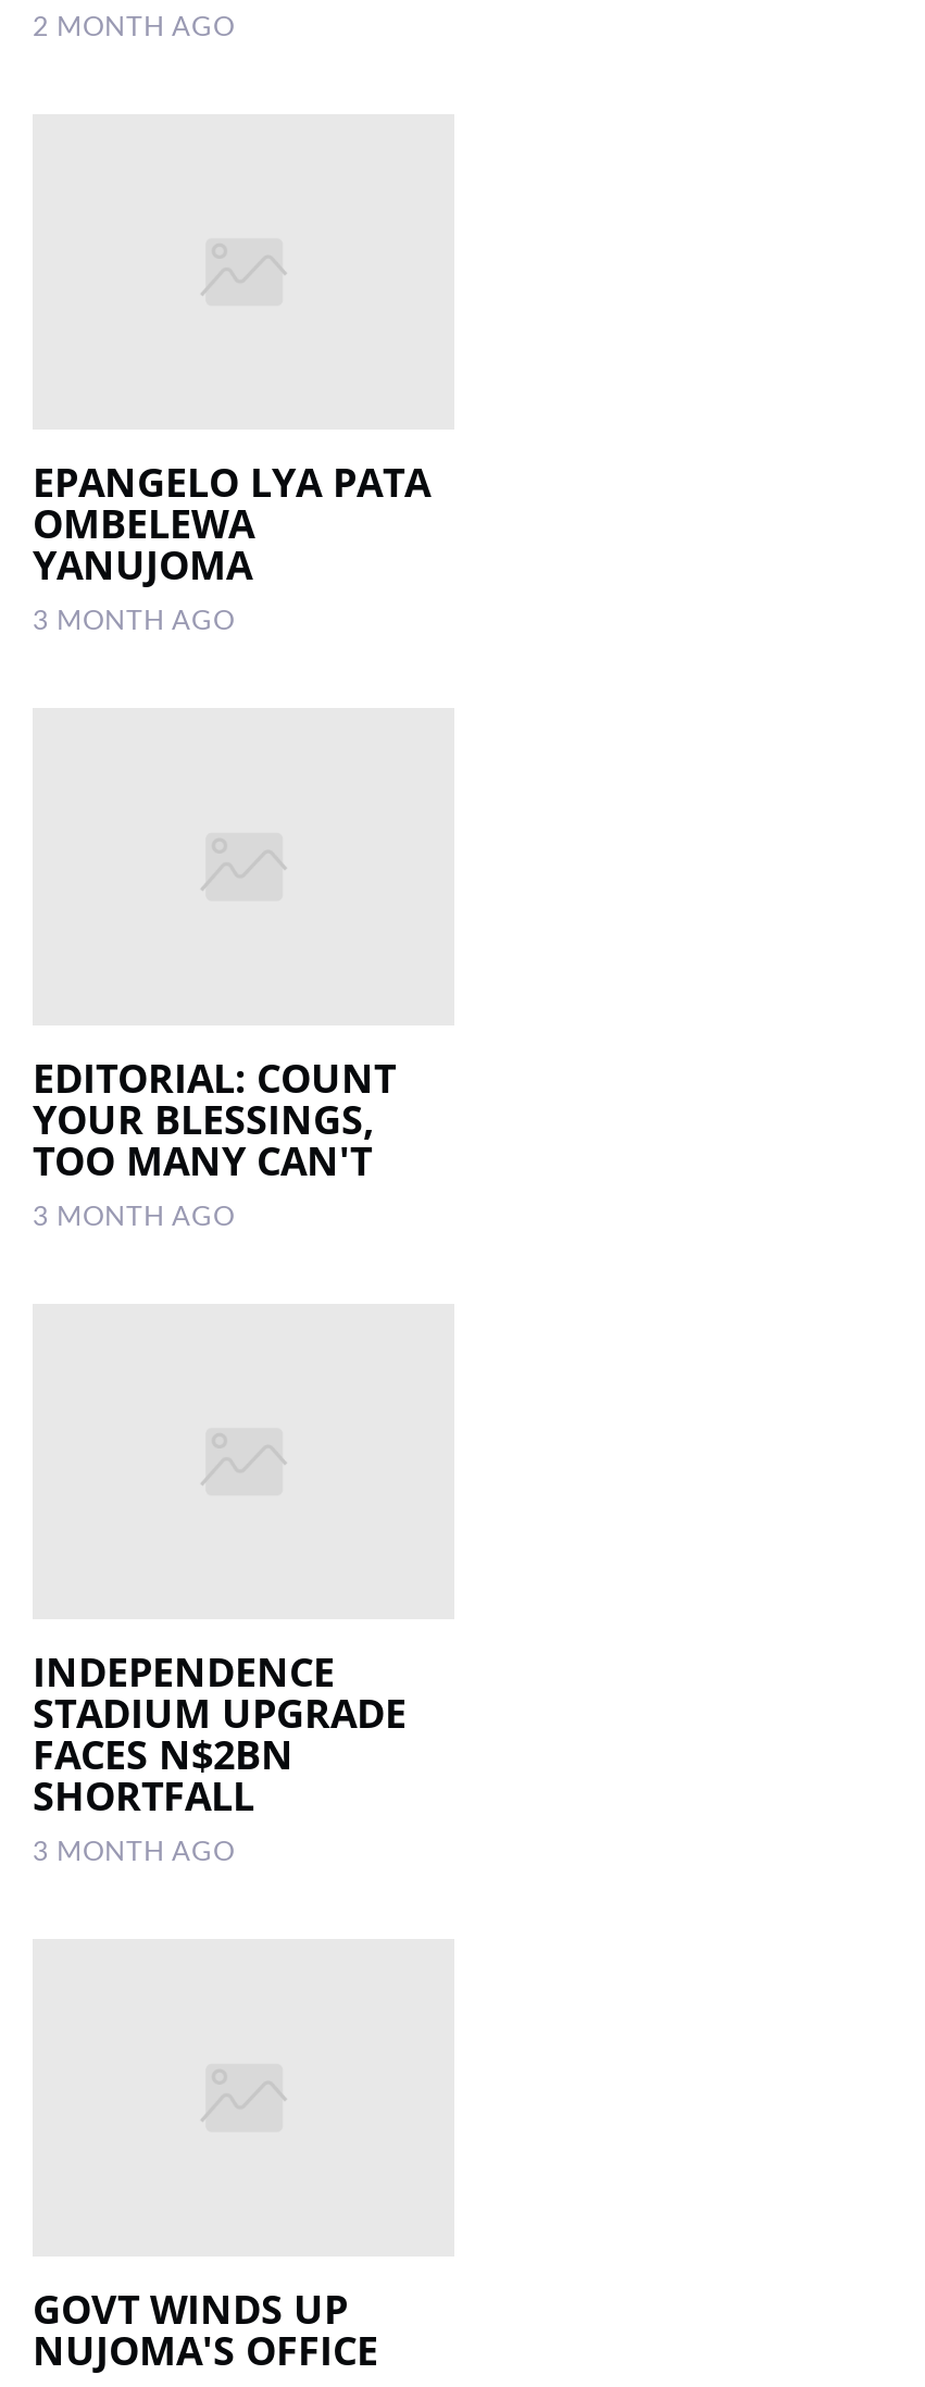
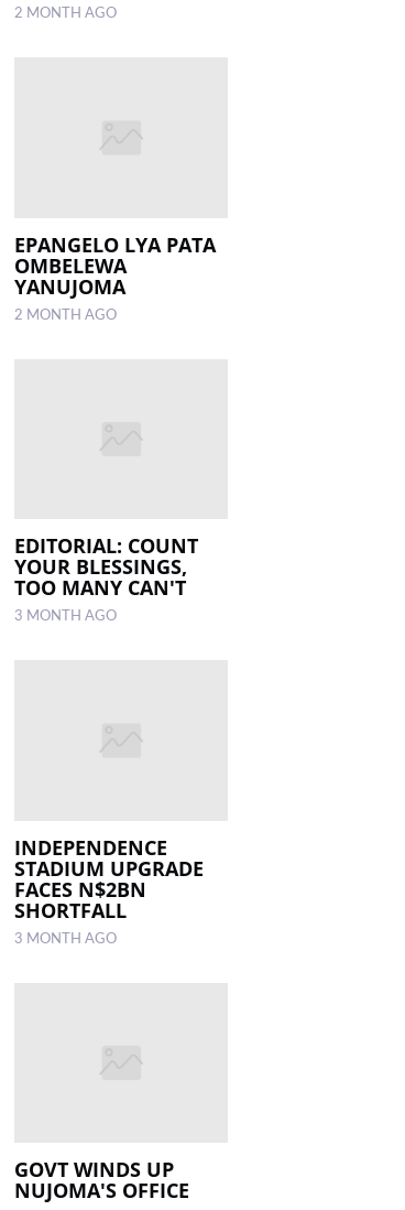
- 3 MONTH AGO
+ 2 MONTH AGO
